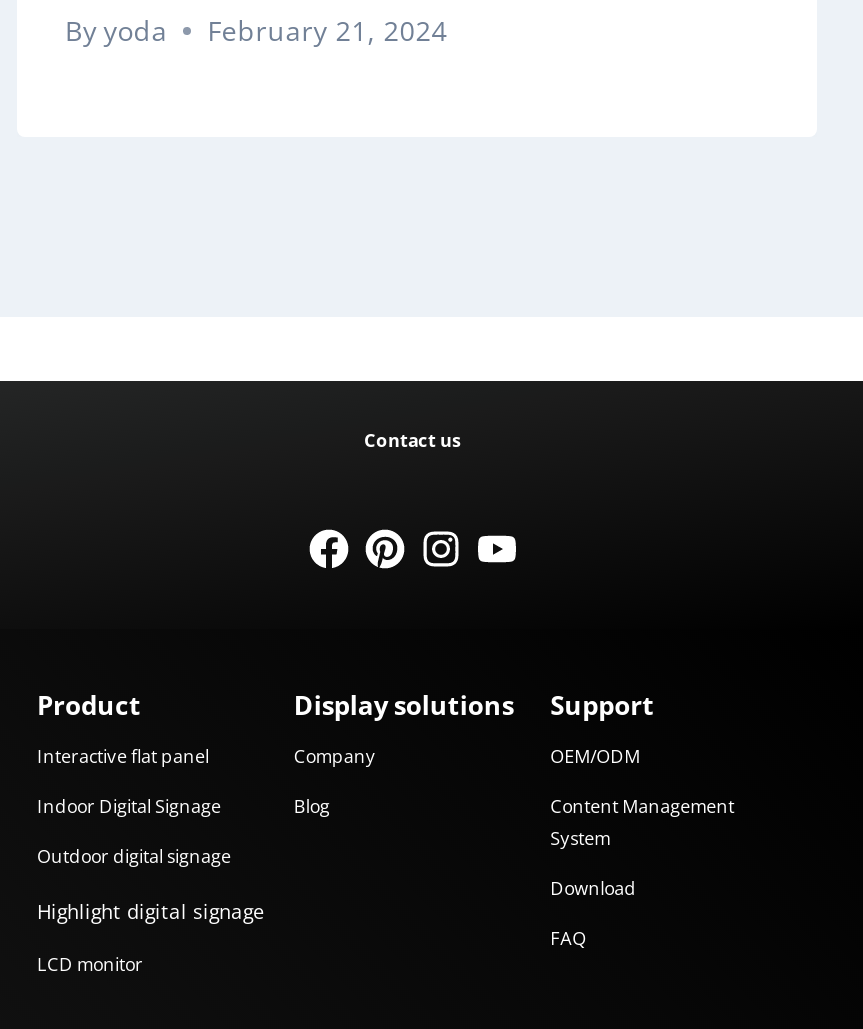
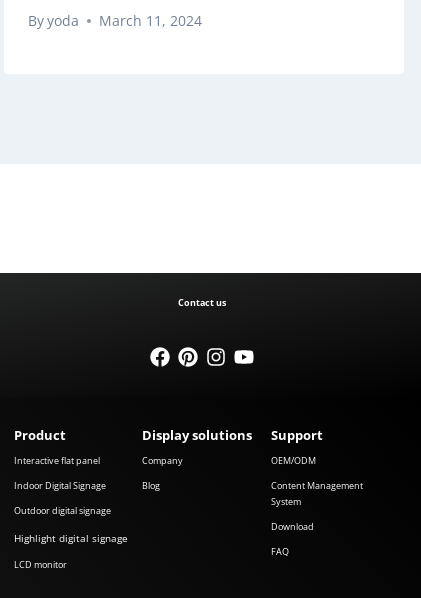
- By yoda February 21, 2024
+ By yoda March 11, 2024
